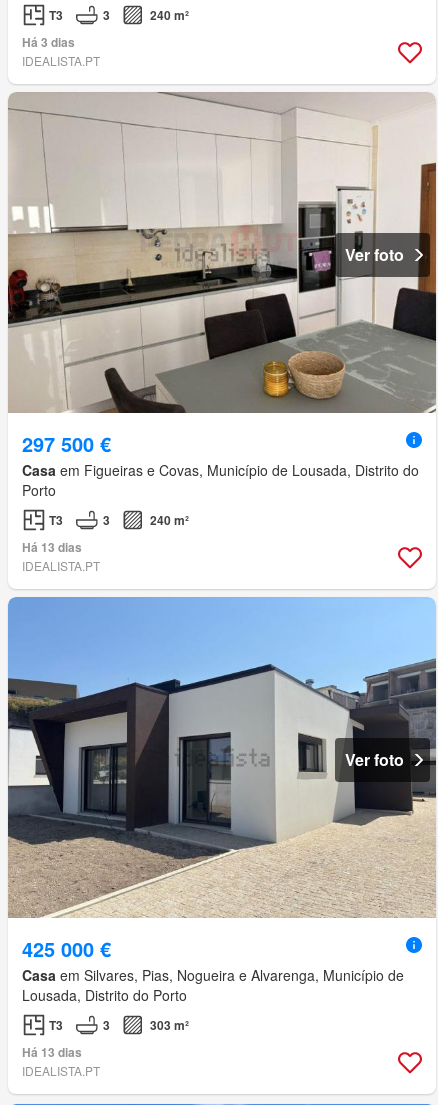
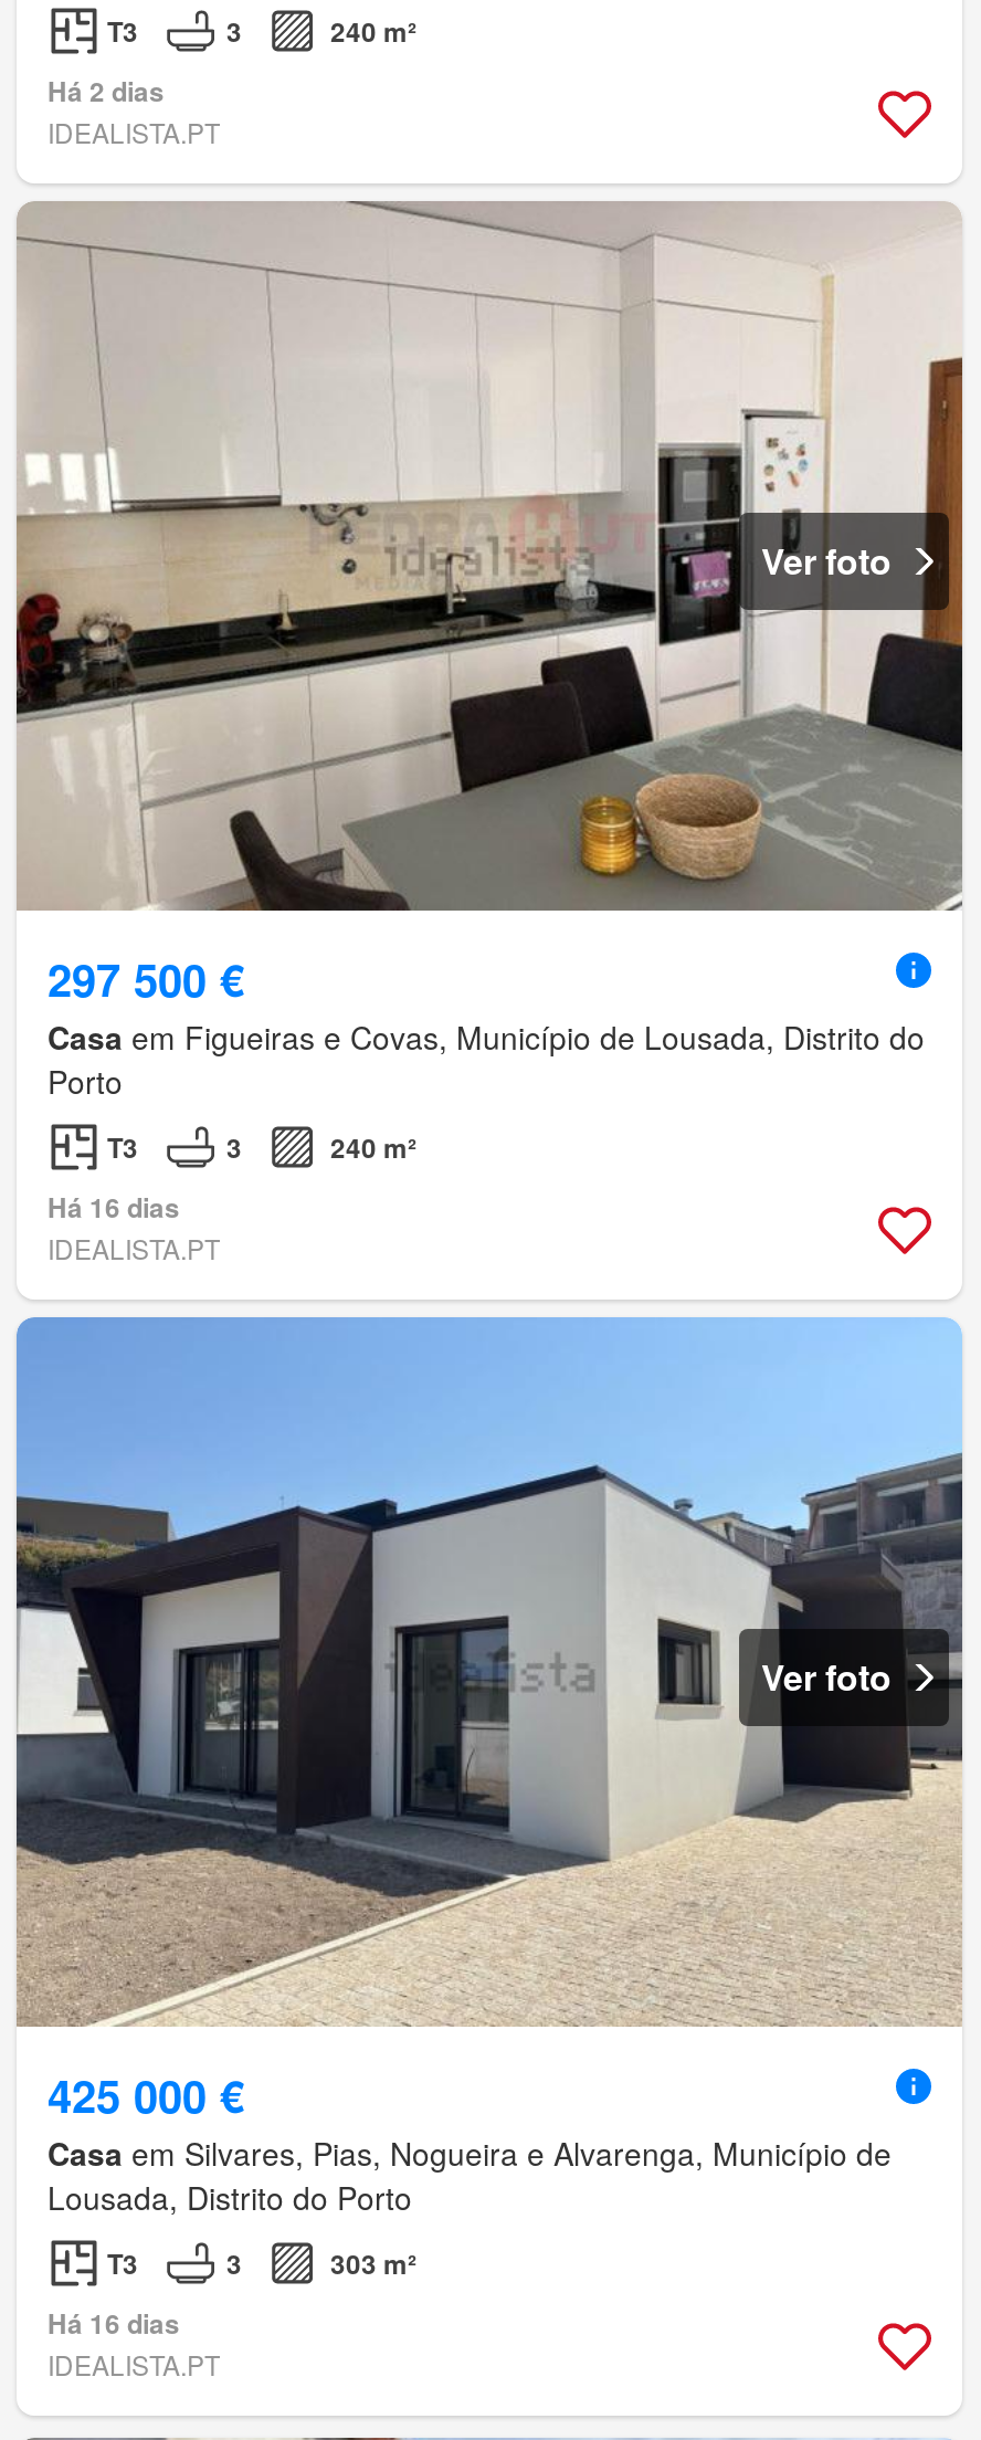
- Há 3 dias
+ Há 2 dias

- Há 13 dias
+ Há 16 dias

- Há 13 dias
+ Há 16 dias
